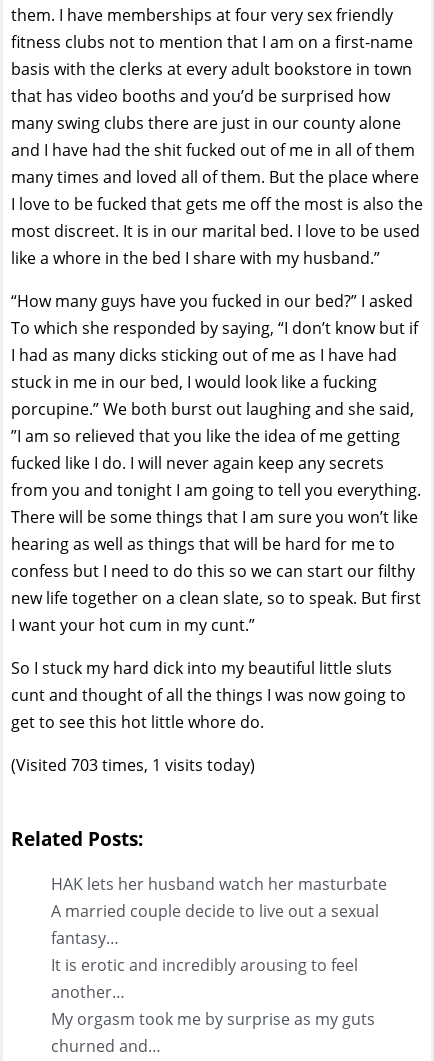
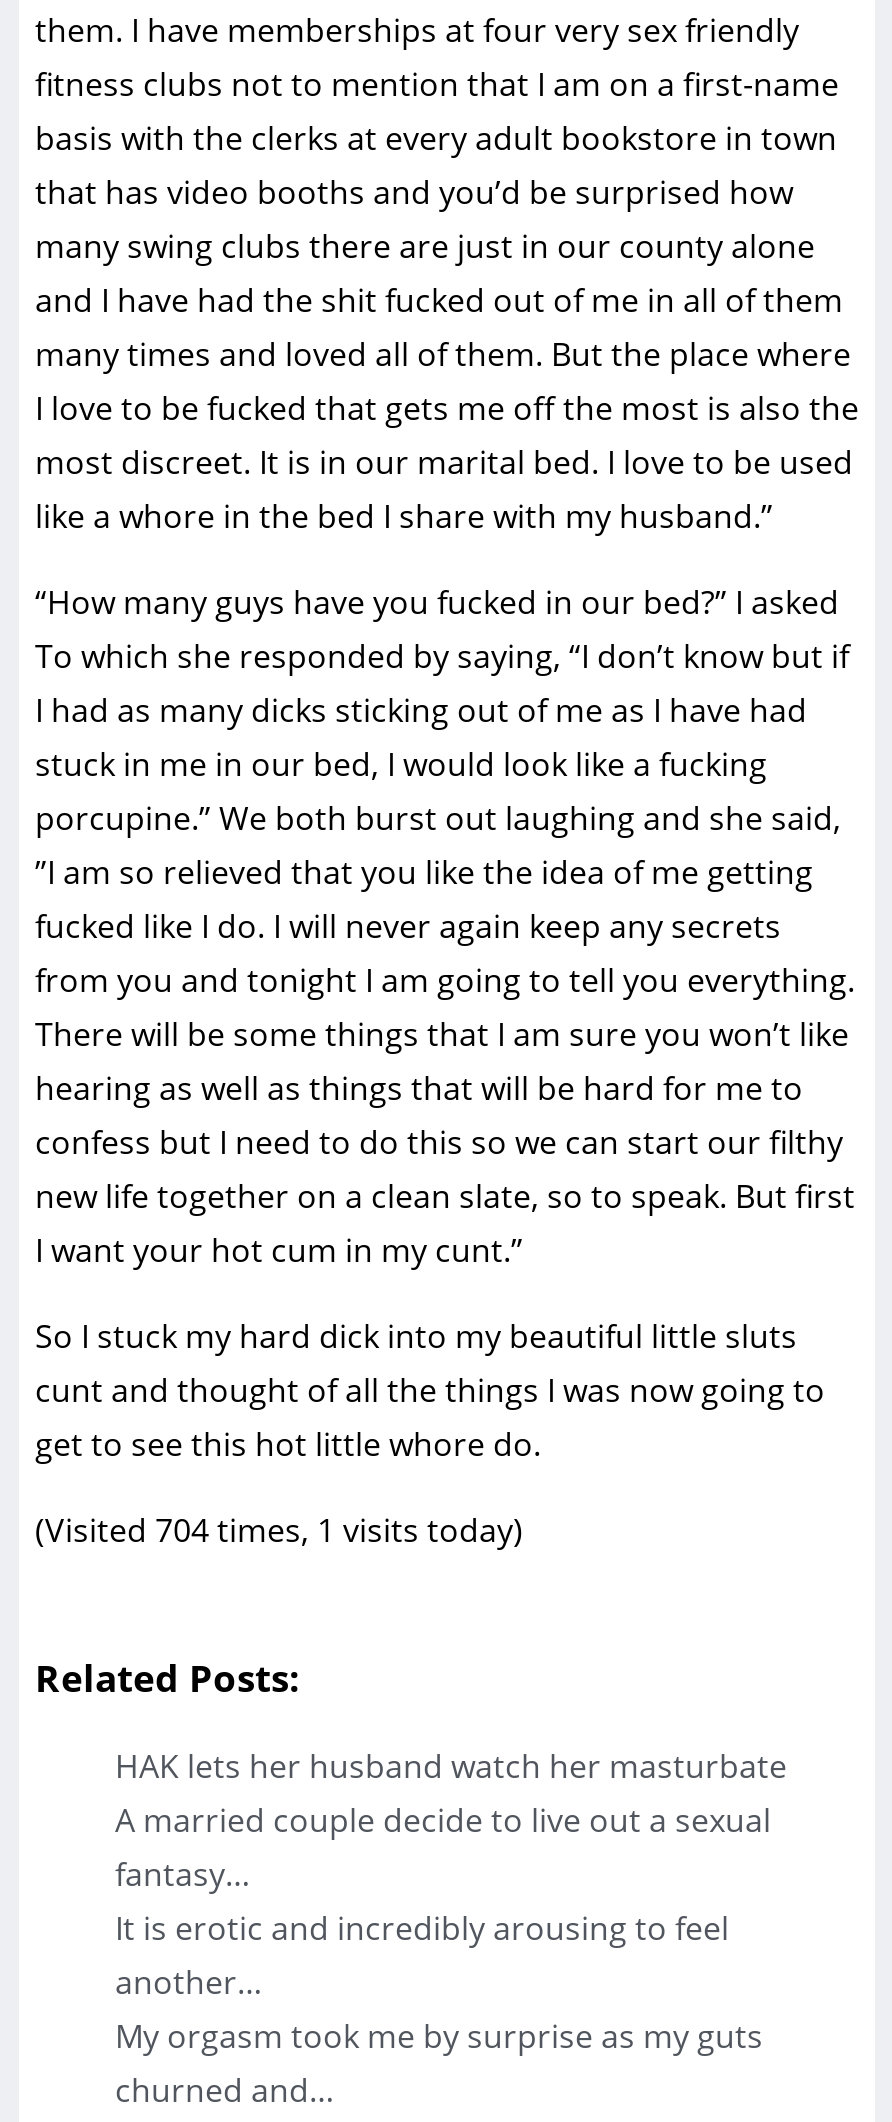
- (Visited 703 times, 1 visits today)
+ (Visited 704 times, 1 visits today)
